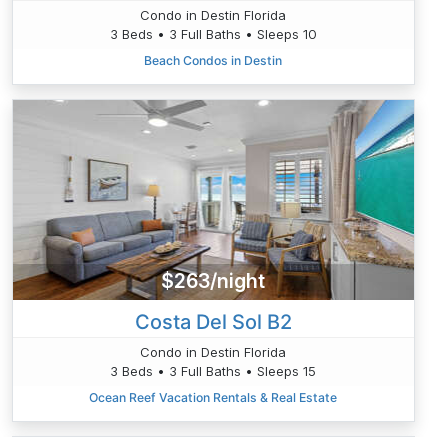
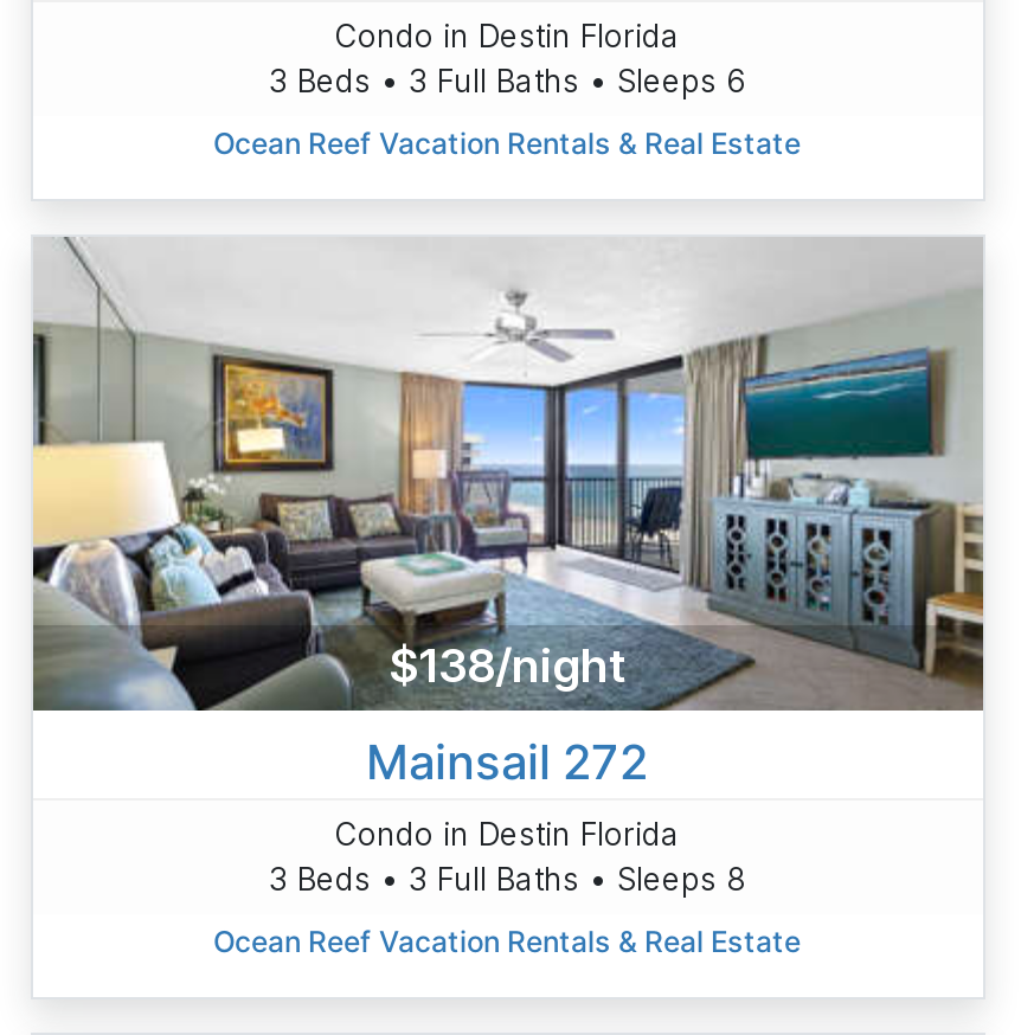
- 3 Beds • 3 Full Baths • Sleeps 10
+ 3 Beds • 3 Full Baths • Sleeps 6

- Beach Condos in Destin
+ Ocean Reef Vacation Rentals & Real Estate

- [image]
- $263/night
+ [image]
+ $138/night

- Costa Del Sol B2
+ Mainsail 272

- 3 Beds • 3 Full Baths • Sleeps 15
+ 3 Beds • 3 Full Baths • Sleeps 8
